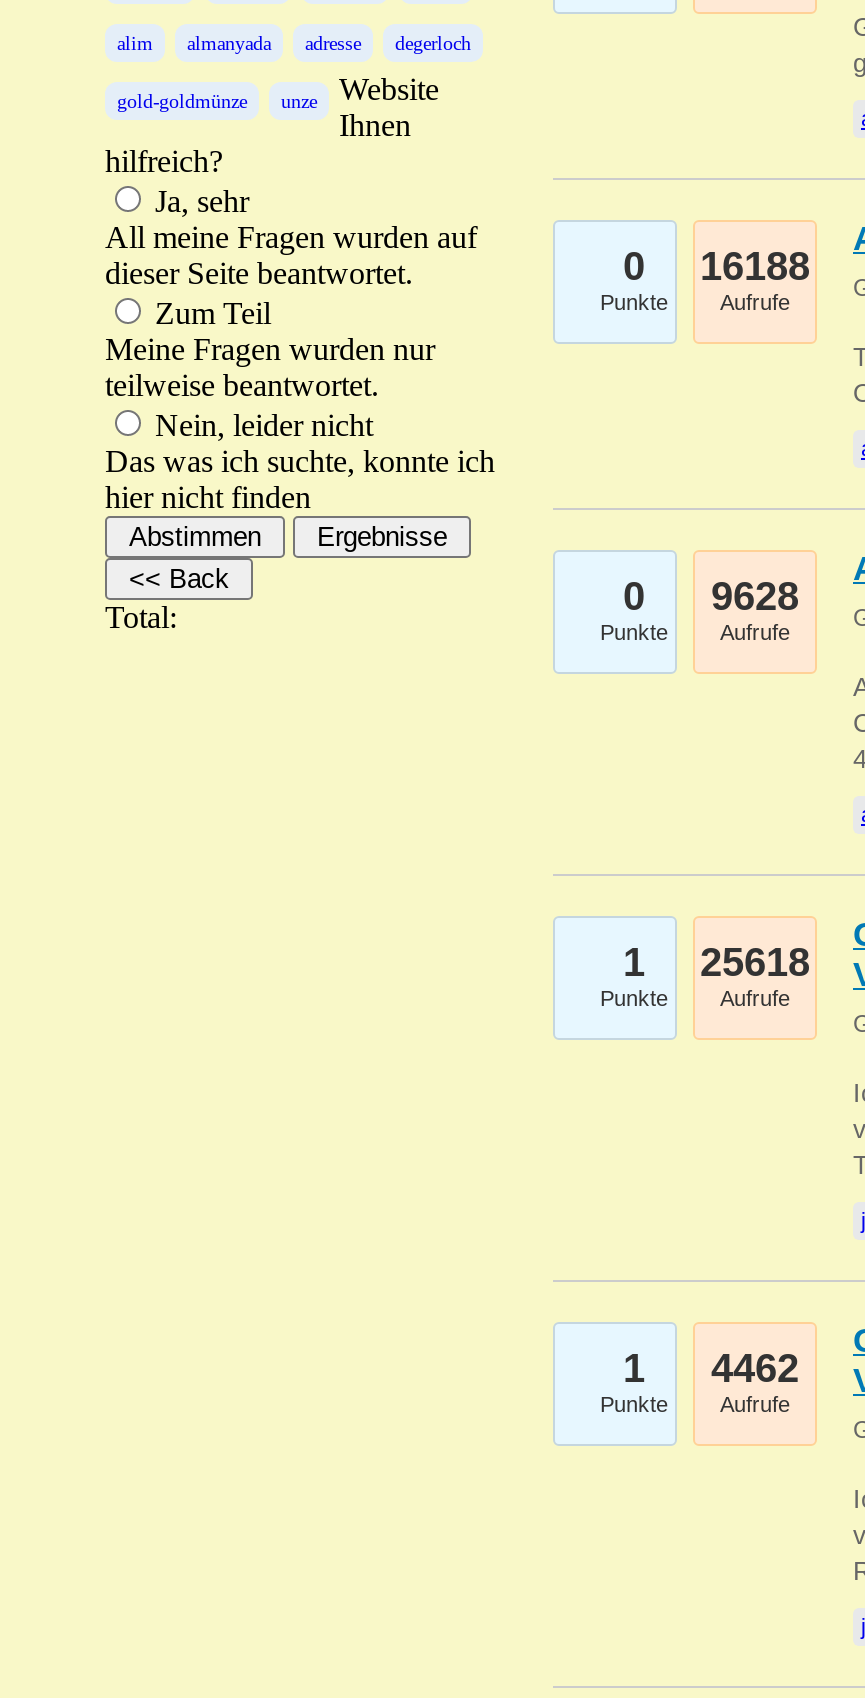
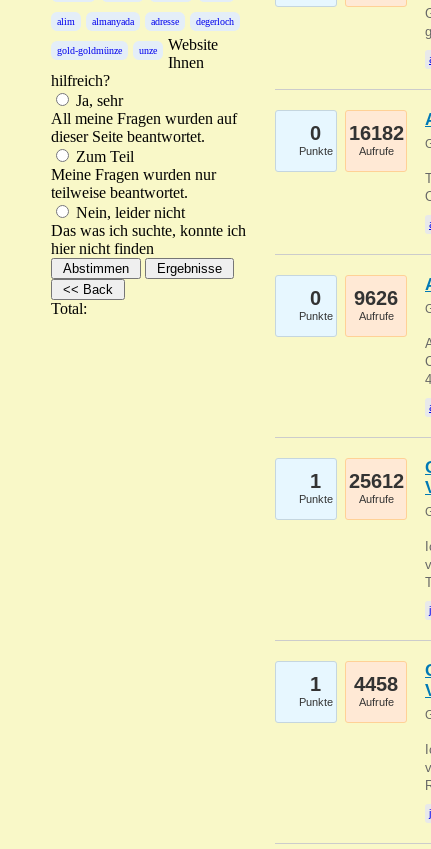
- 16188
+ 16182

- 9628
+ 9626

- 25618
+ 25612

- 4462
+ 4458
